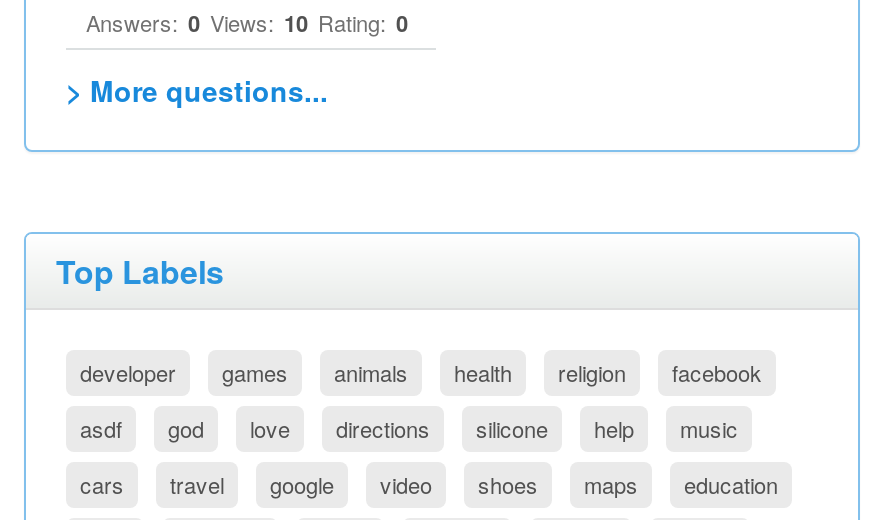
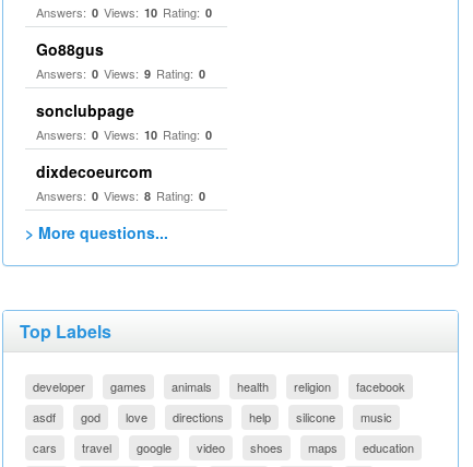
+ Go88gus
+ Answers: 0 Views: 9 Rating: 0
+ sonclubpage
+ Answers: 0 Views: 10 Rating: 0
+ dixdecoeurcom
+ Answers: 0 Views: 8 Rating: 0

moved down: silicone
